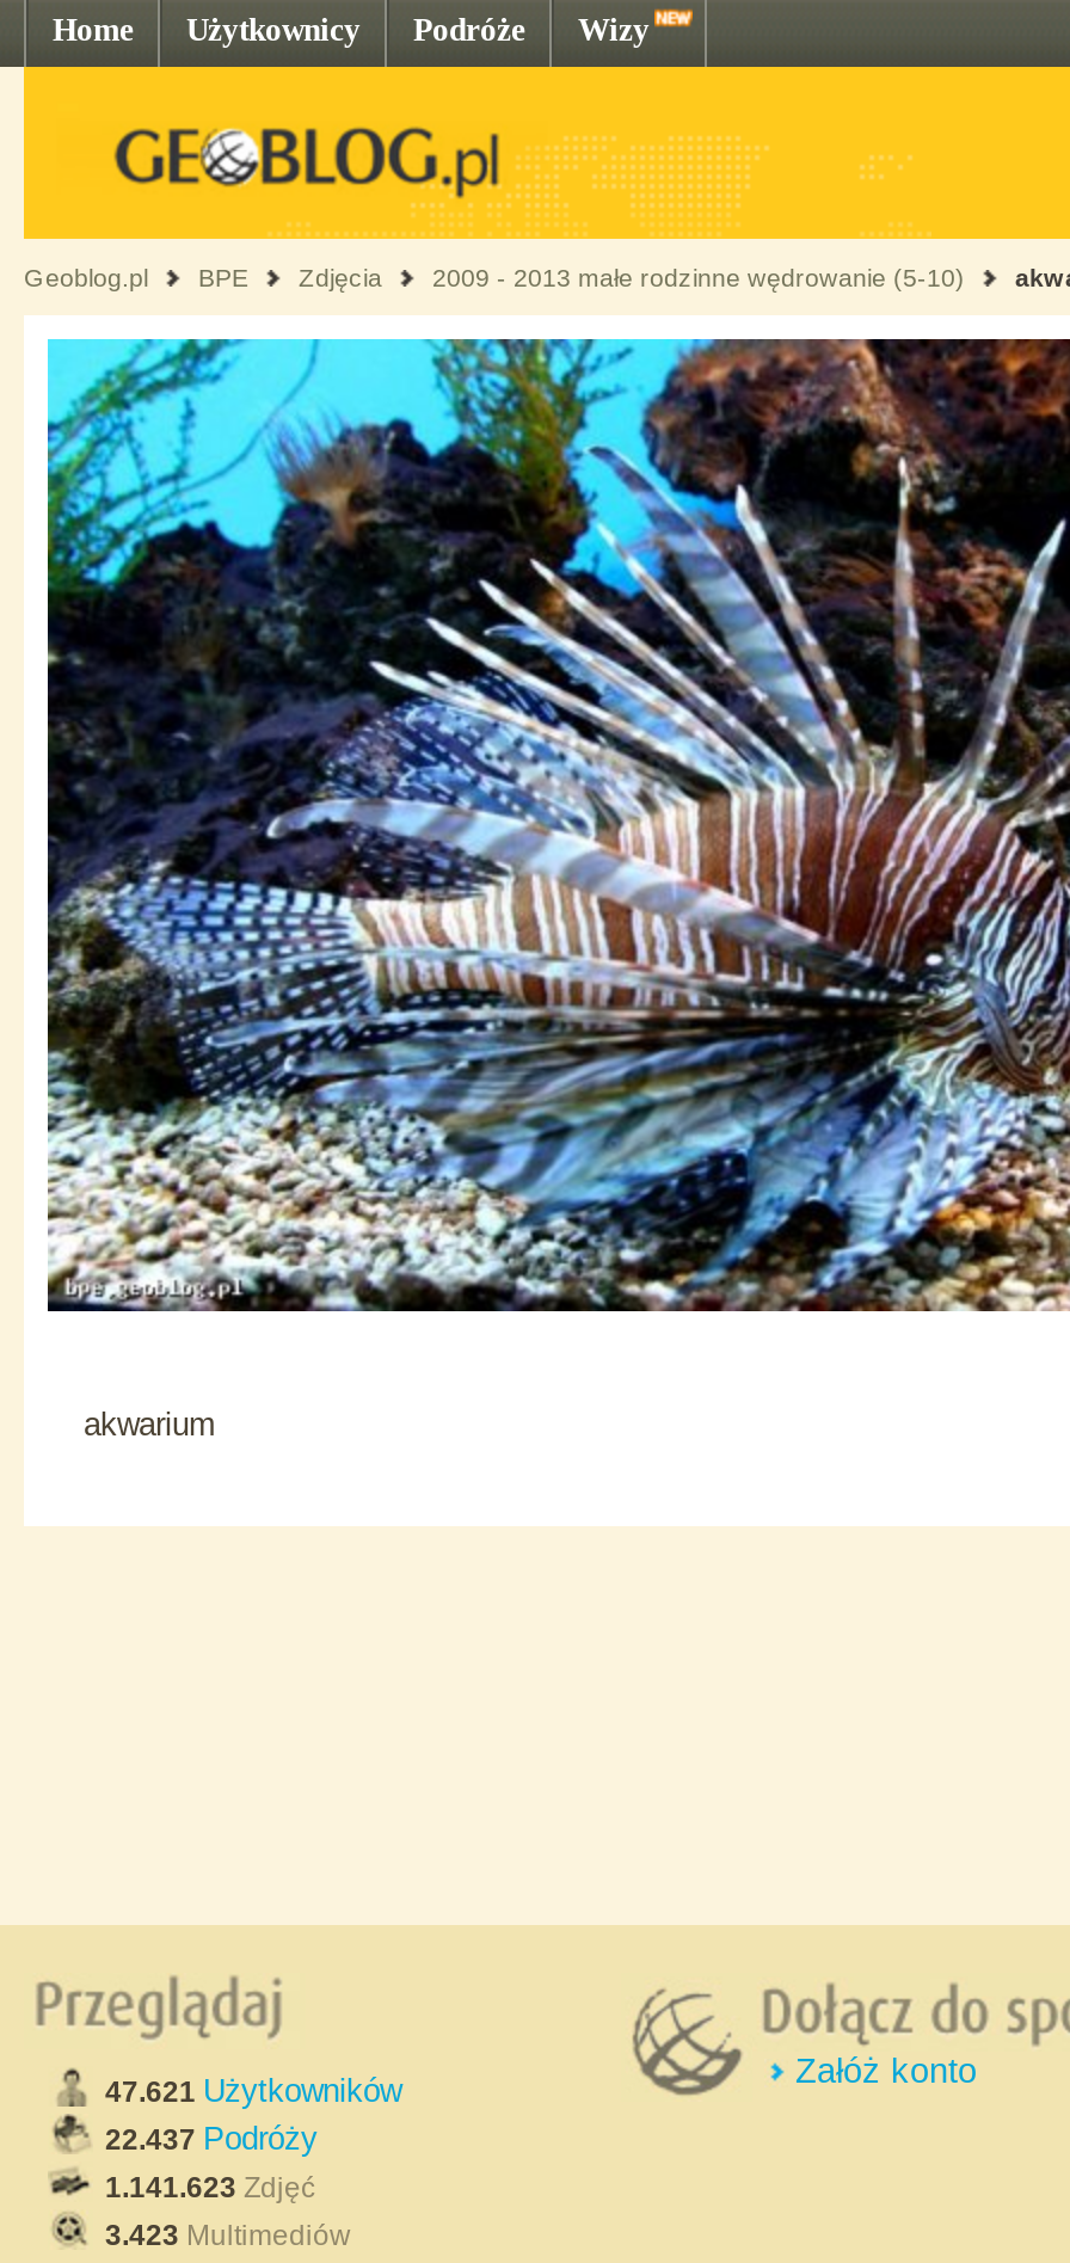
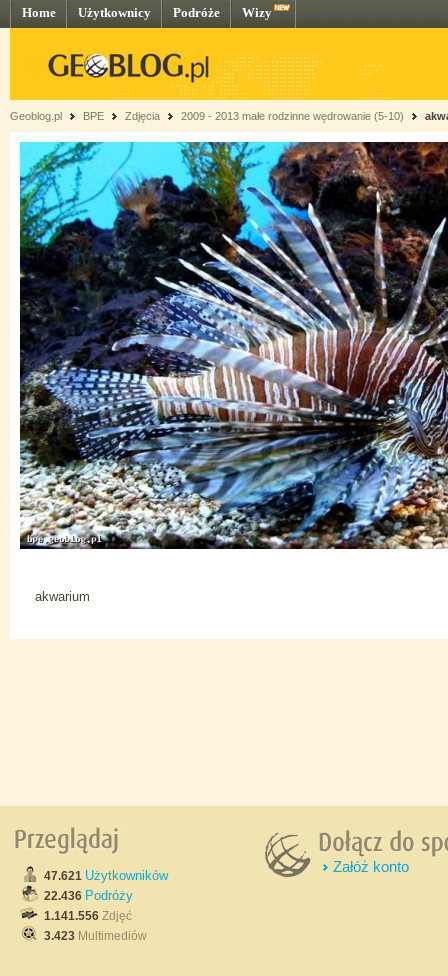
- 22.437 Podróży
+ 22.436 Podróży

- 1.141.623 Zdjęć
+ 1.141.556 Zdjęć
